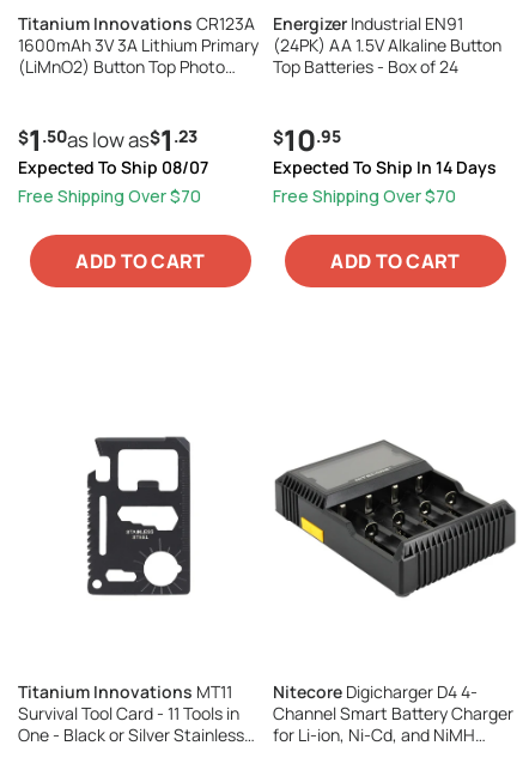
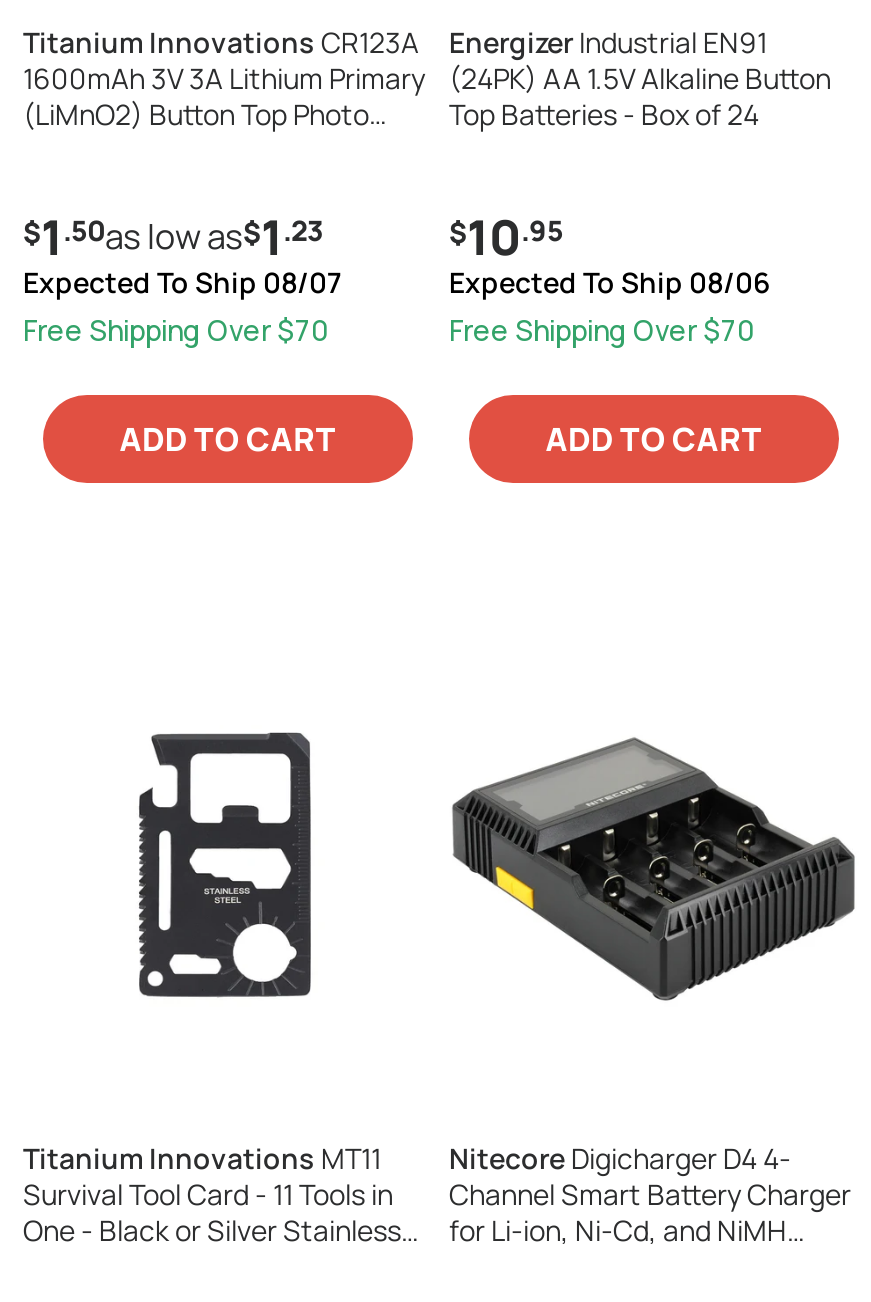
- Expected To Ship In 14 Days
+ Expected To Ship 08/06
